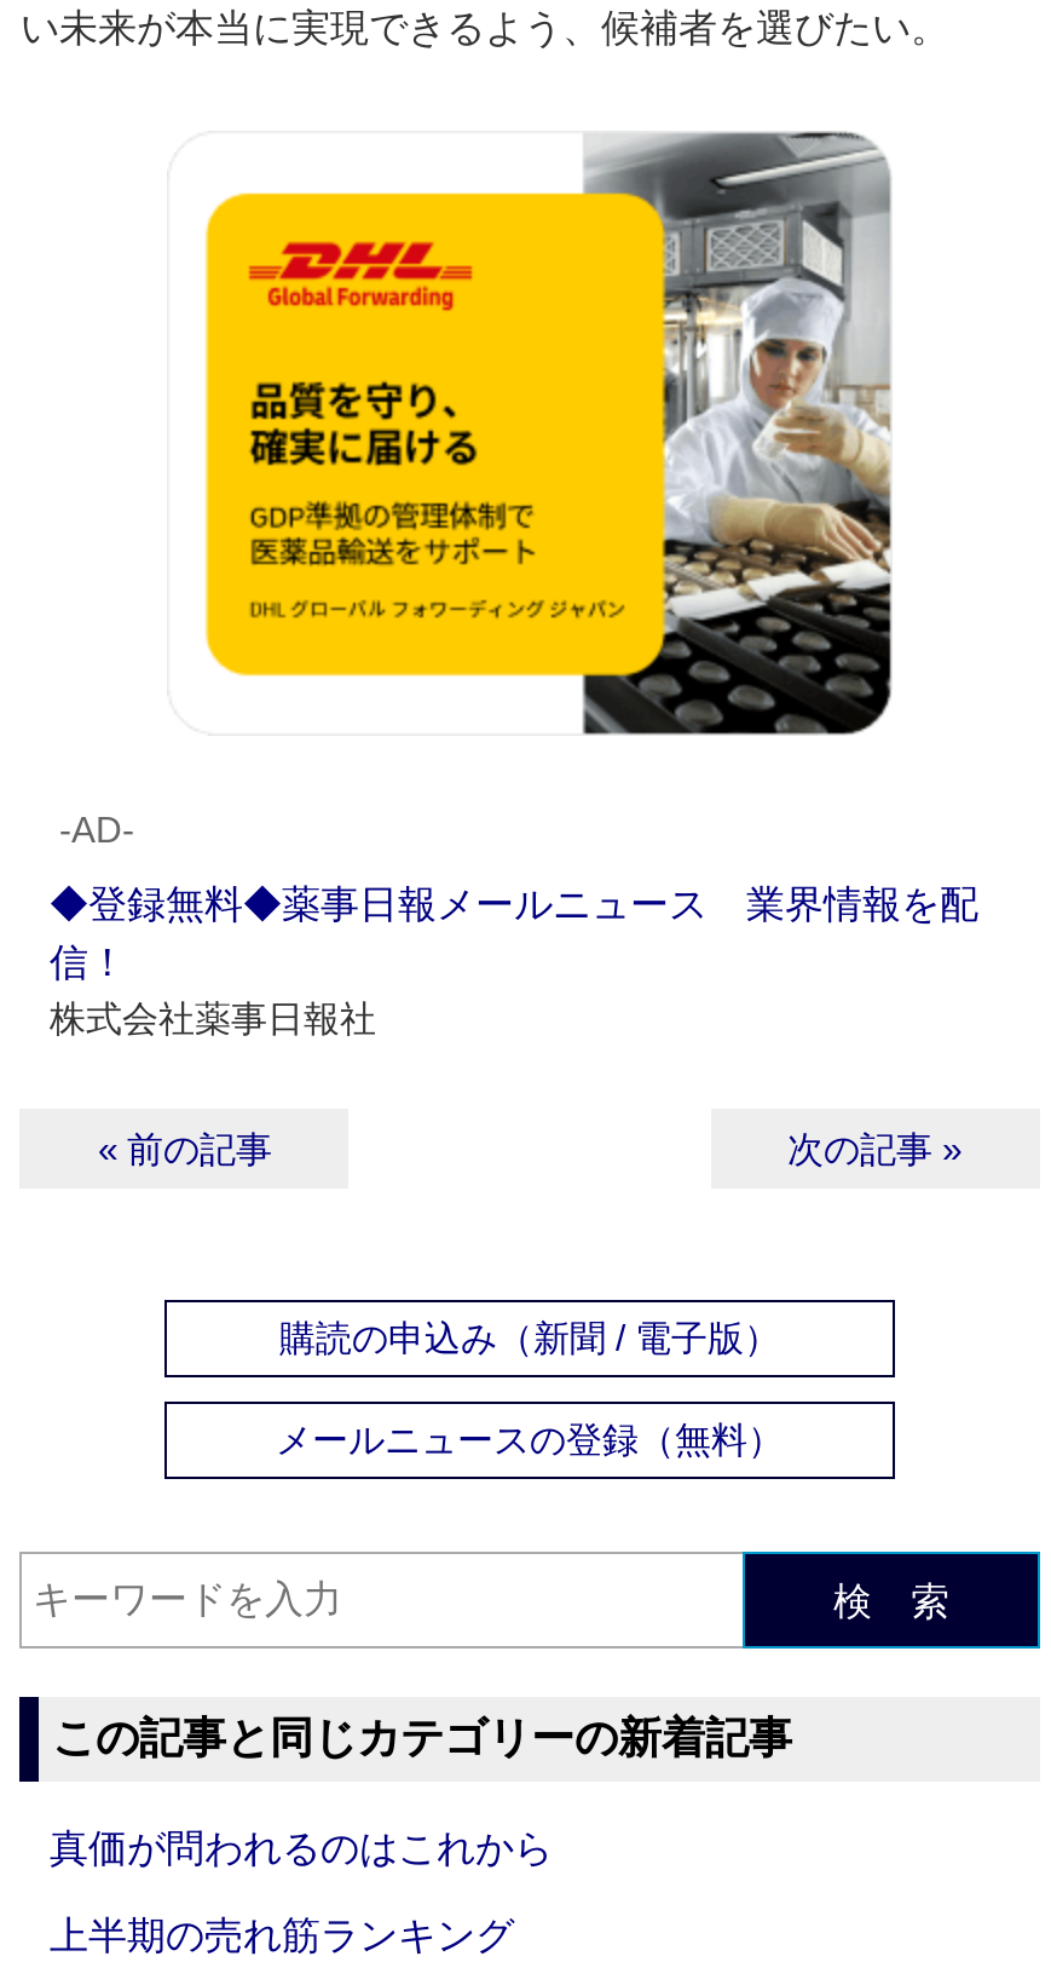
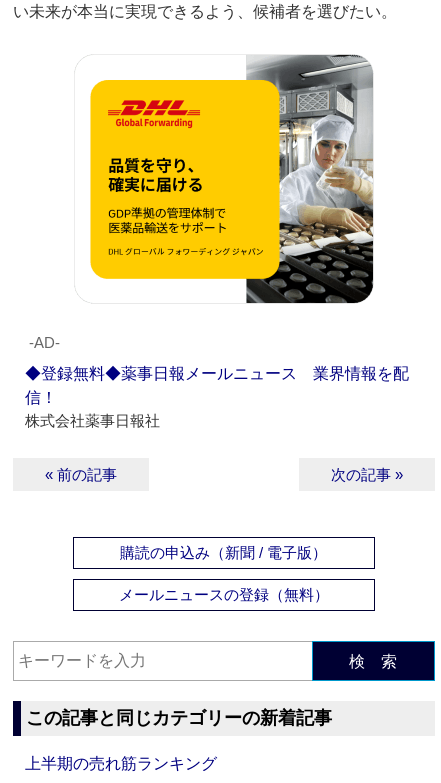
- 真価が問われるのはこれから
